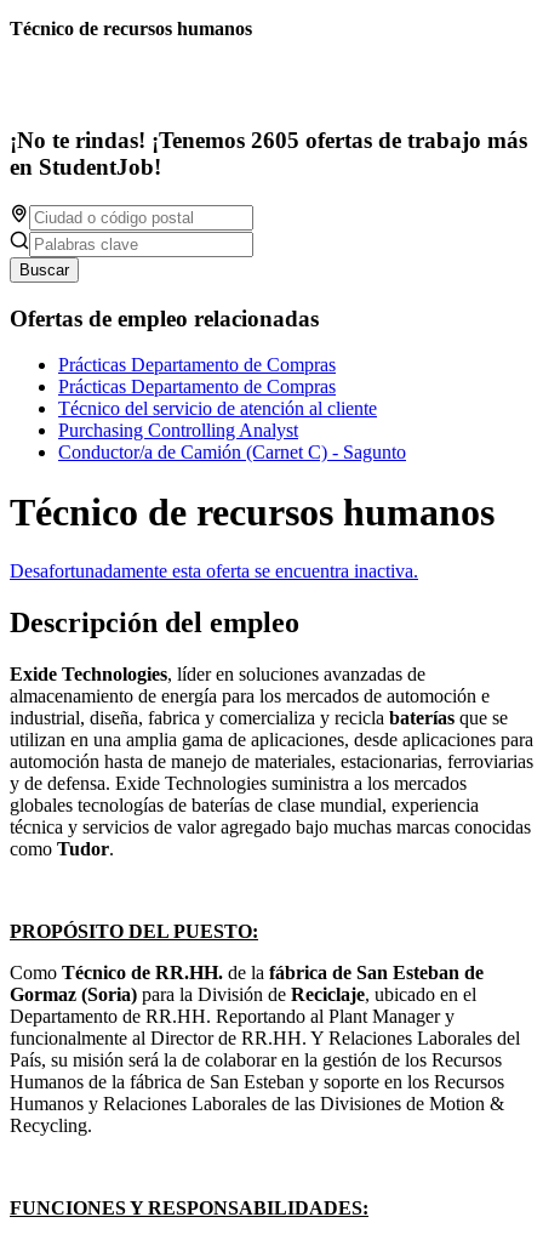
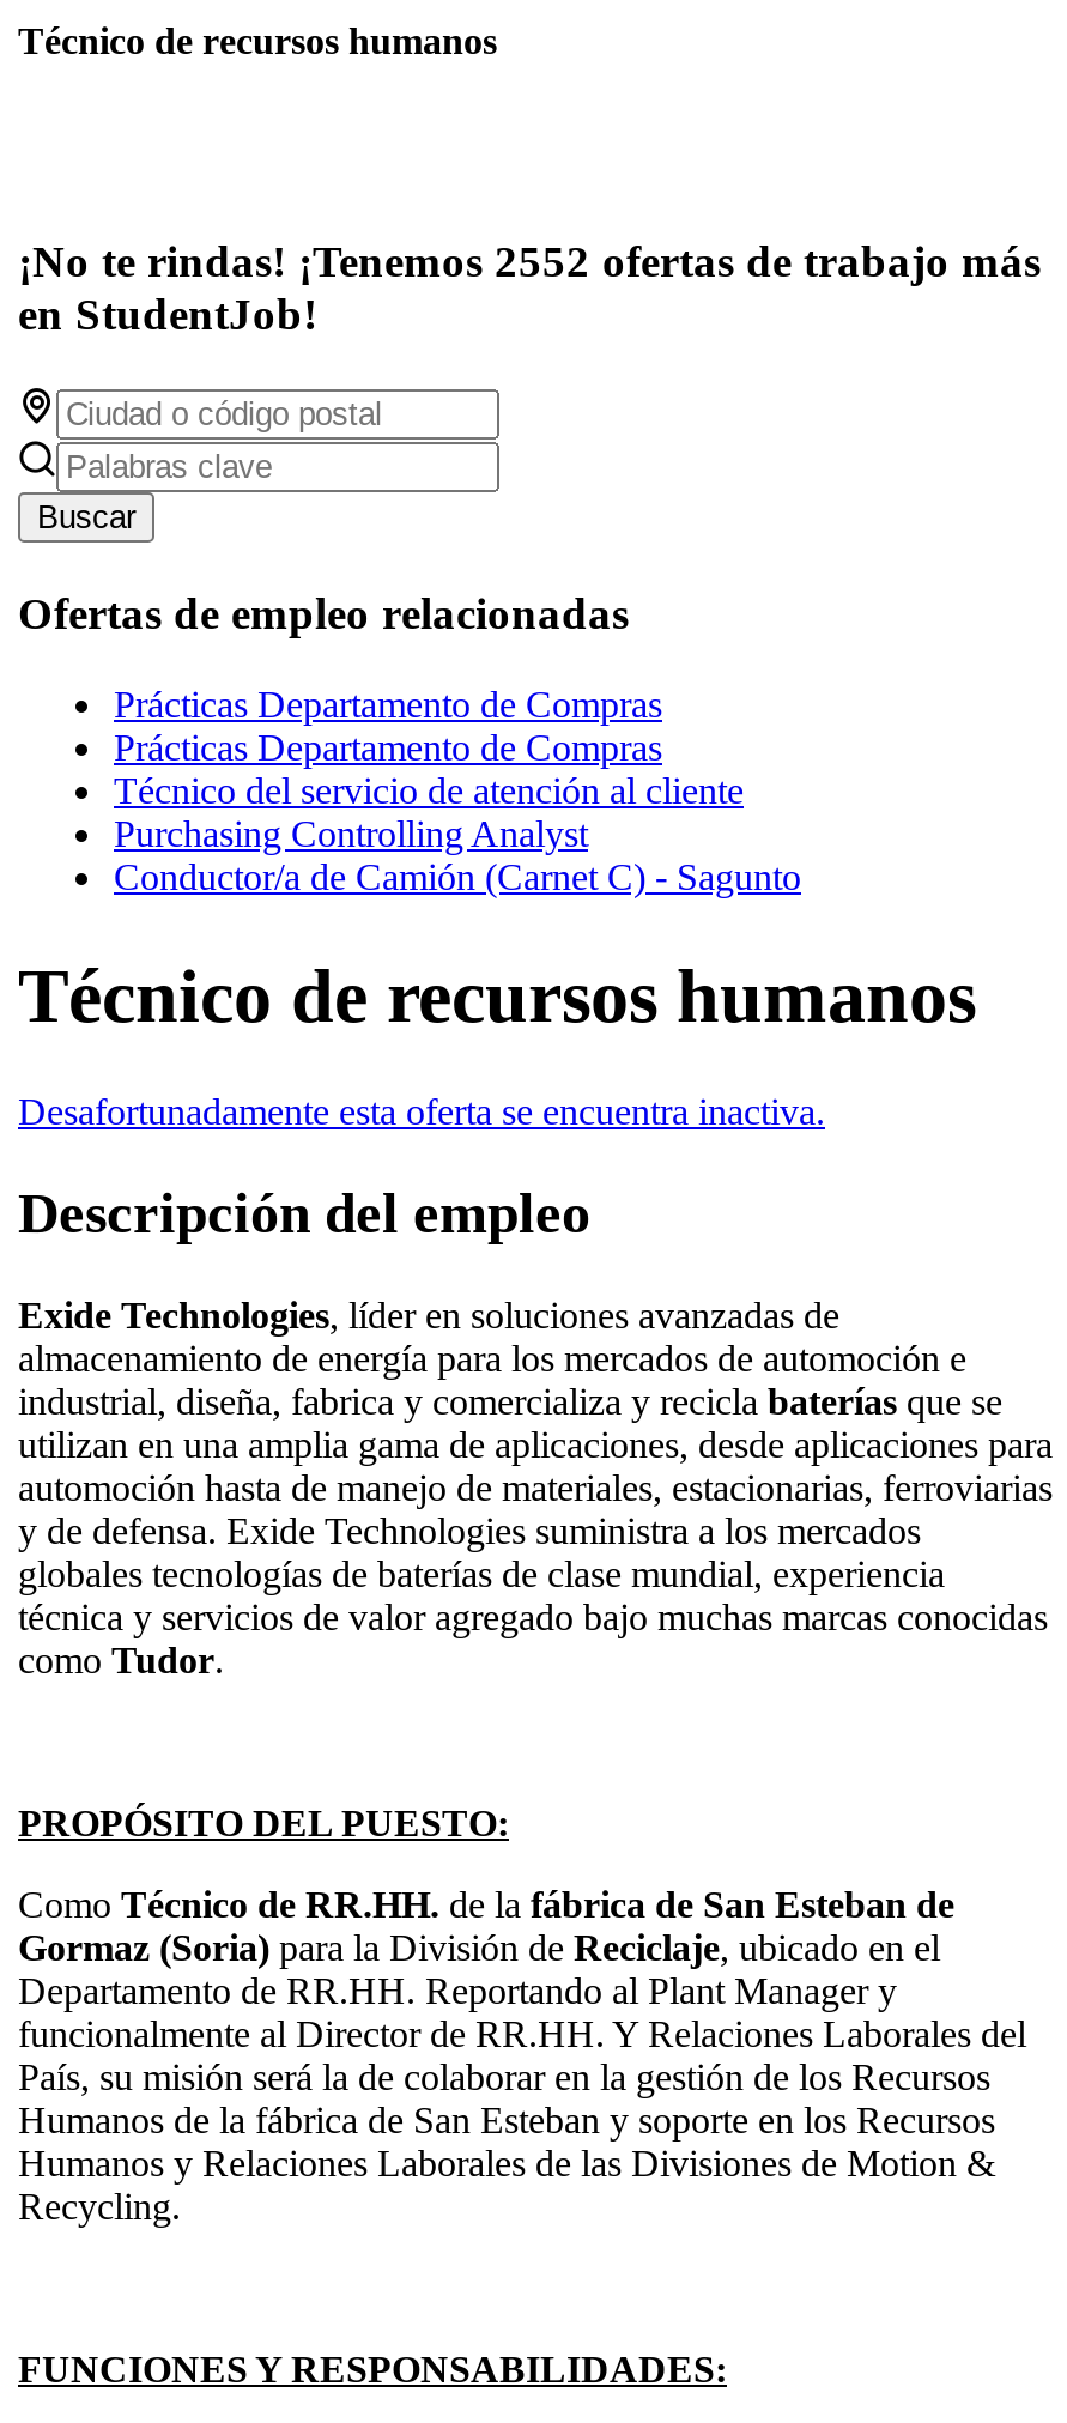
- ¡No te rindas! ¡Tenemos 2605 ofertas de trabajo más
+ ¡No te rindas! ¡Tenemos 2552 ofertas de trabajo más
